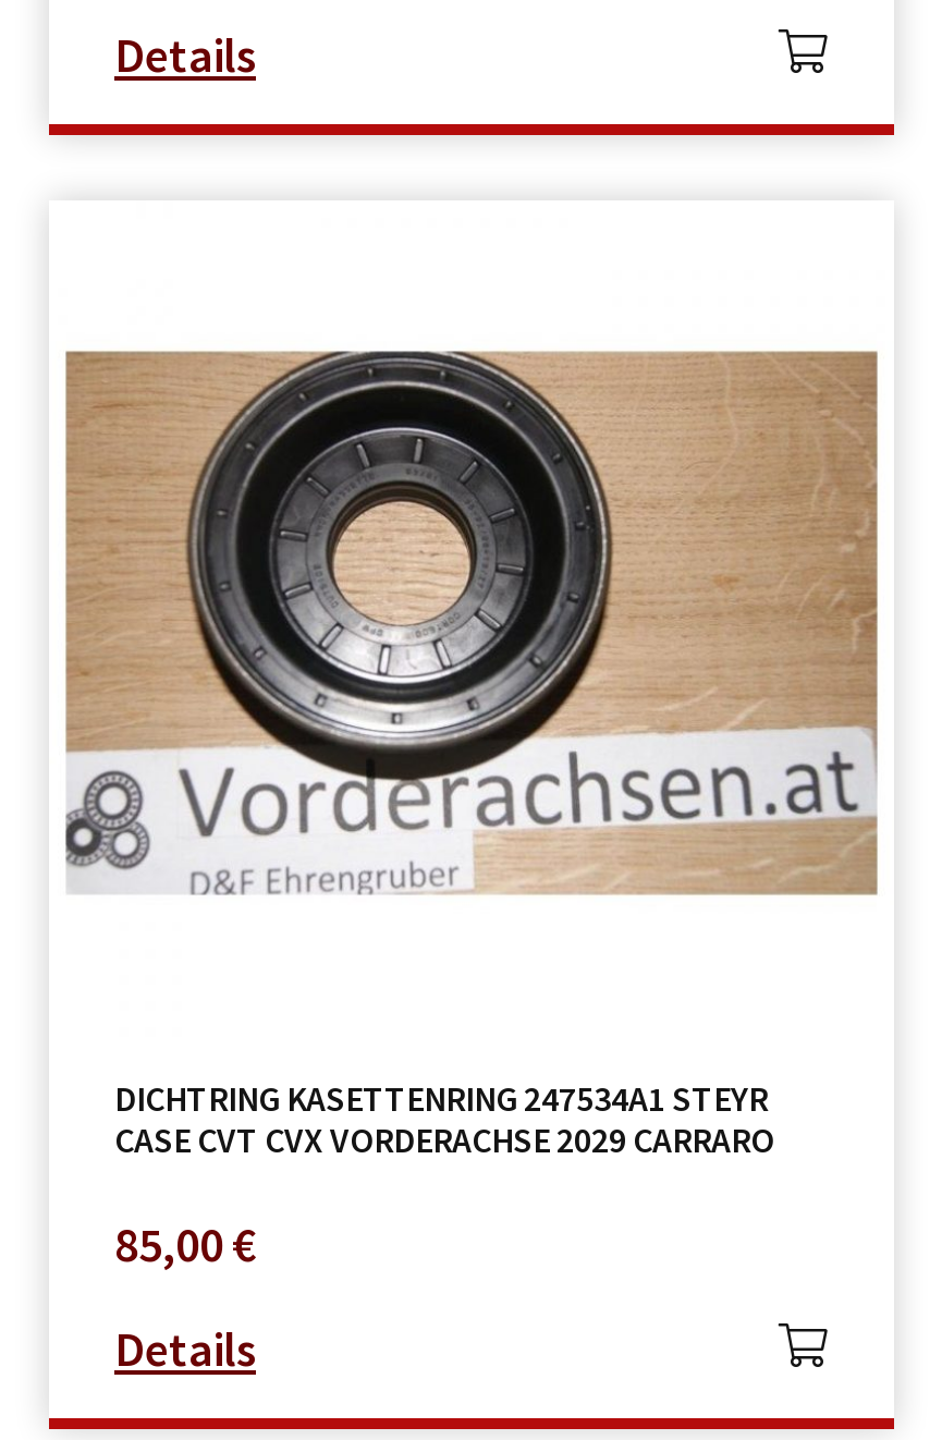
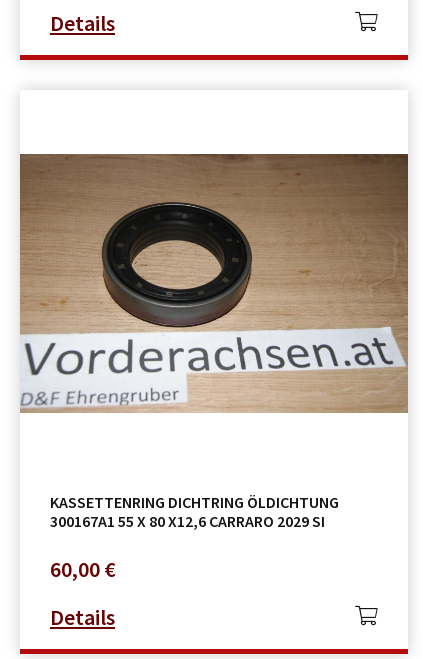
- [image]
+ [image]

- DICHTRING KASETTENRING 247534A1 STEYR
- CASE CVT CVX VORDERACHSE 2029 CARRARO
+ KASSETTENRING DICHTRING ÖLDICHTUNG
+ 300167A1 55 X 80 X12,6 CARRARO 2029 SI

- 85,00 €
+ 60,00 €
